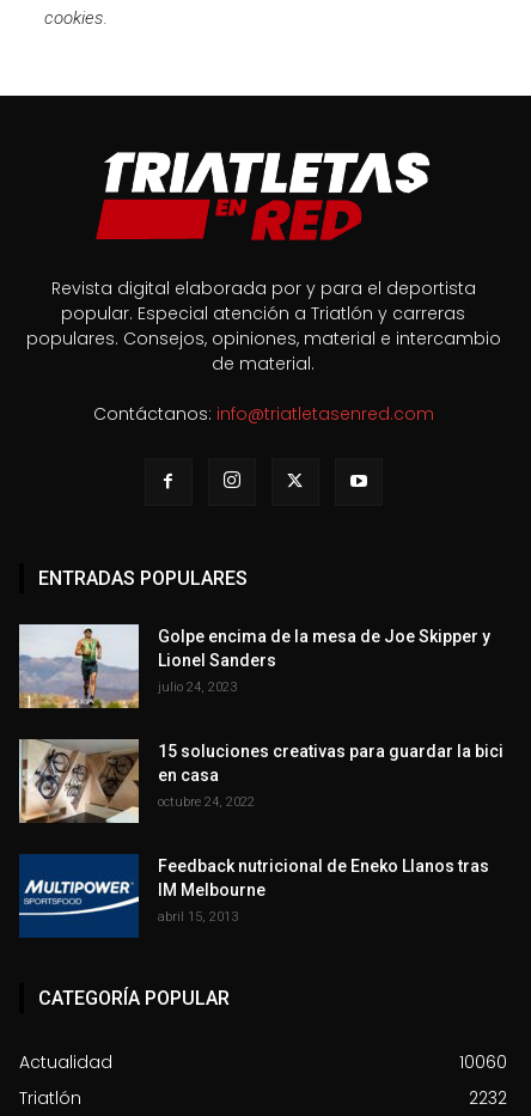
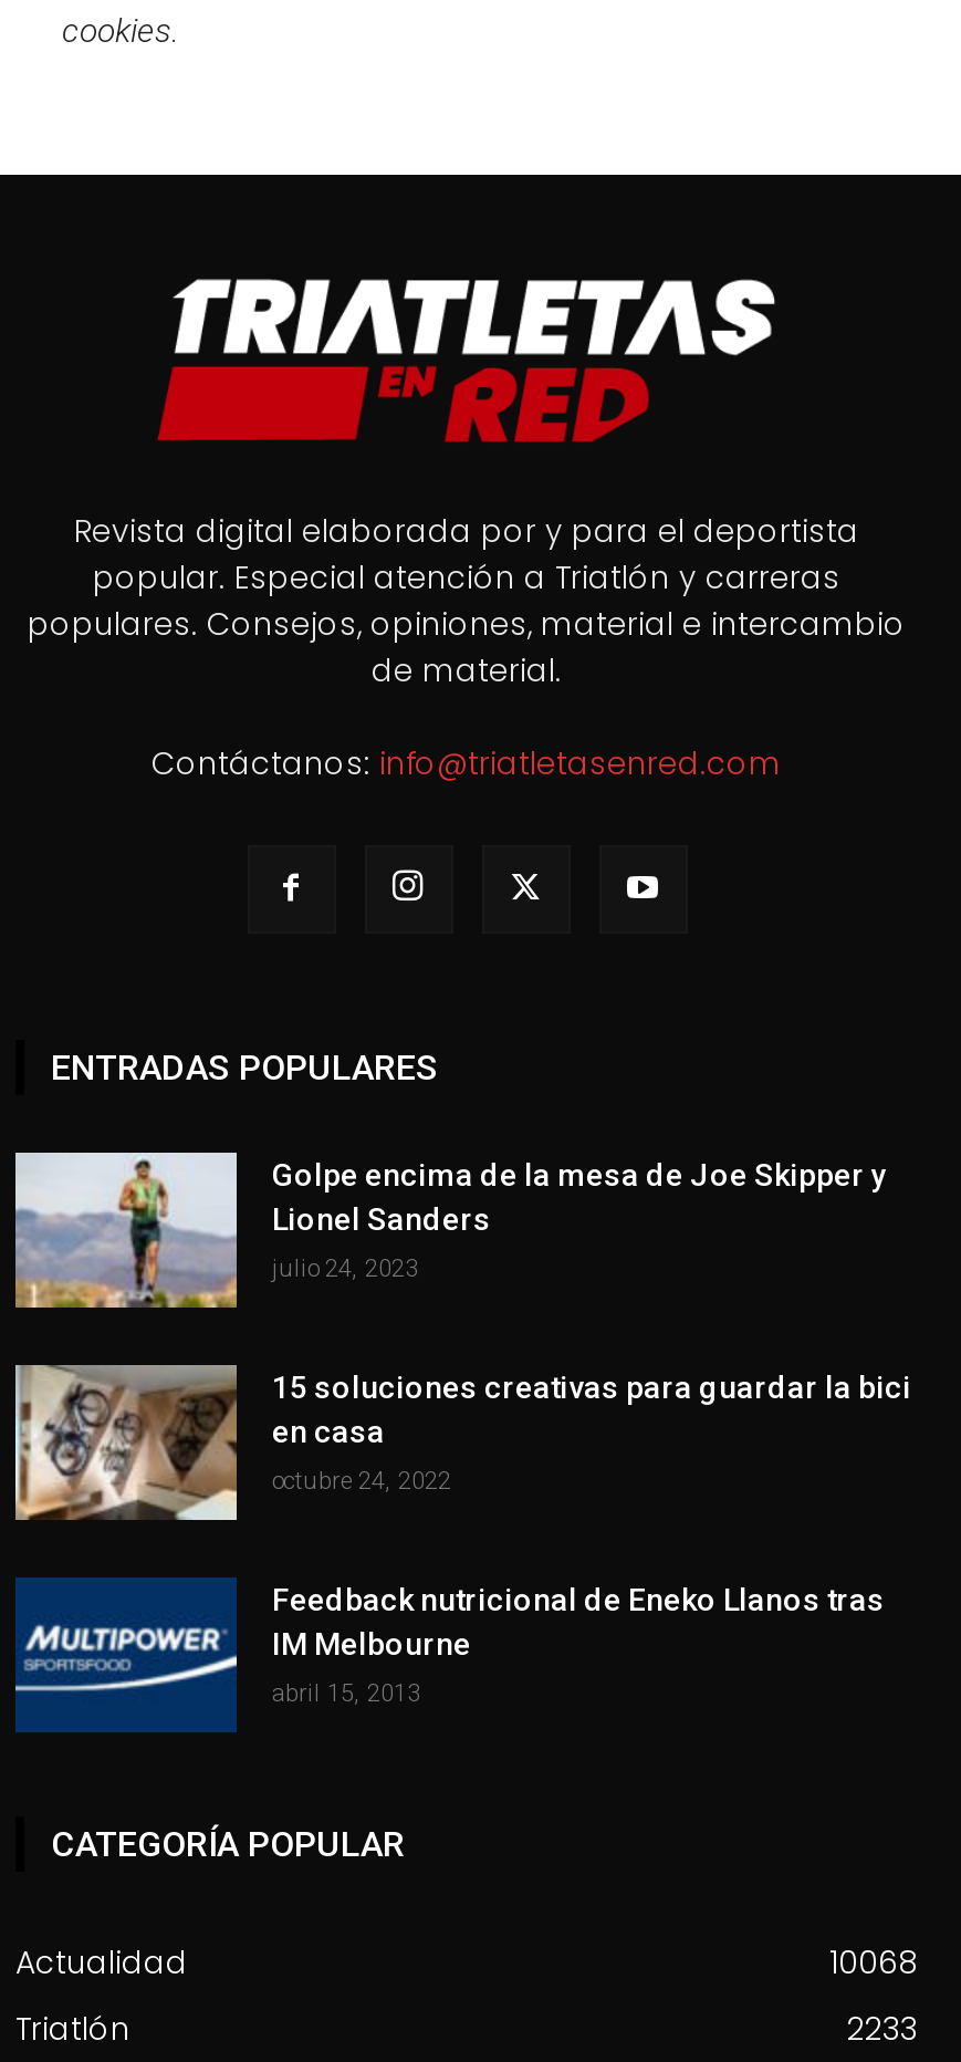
- 10060
+ 10068

- 2232
+ 2233
